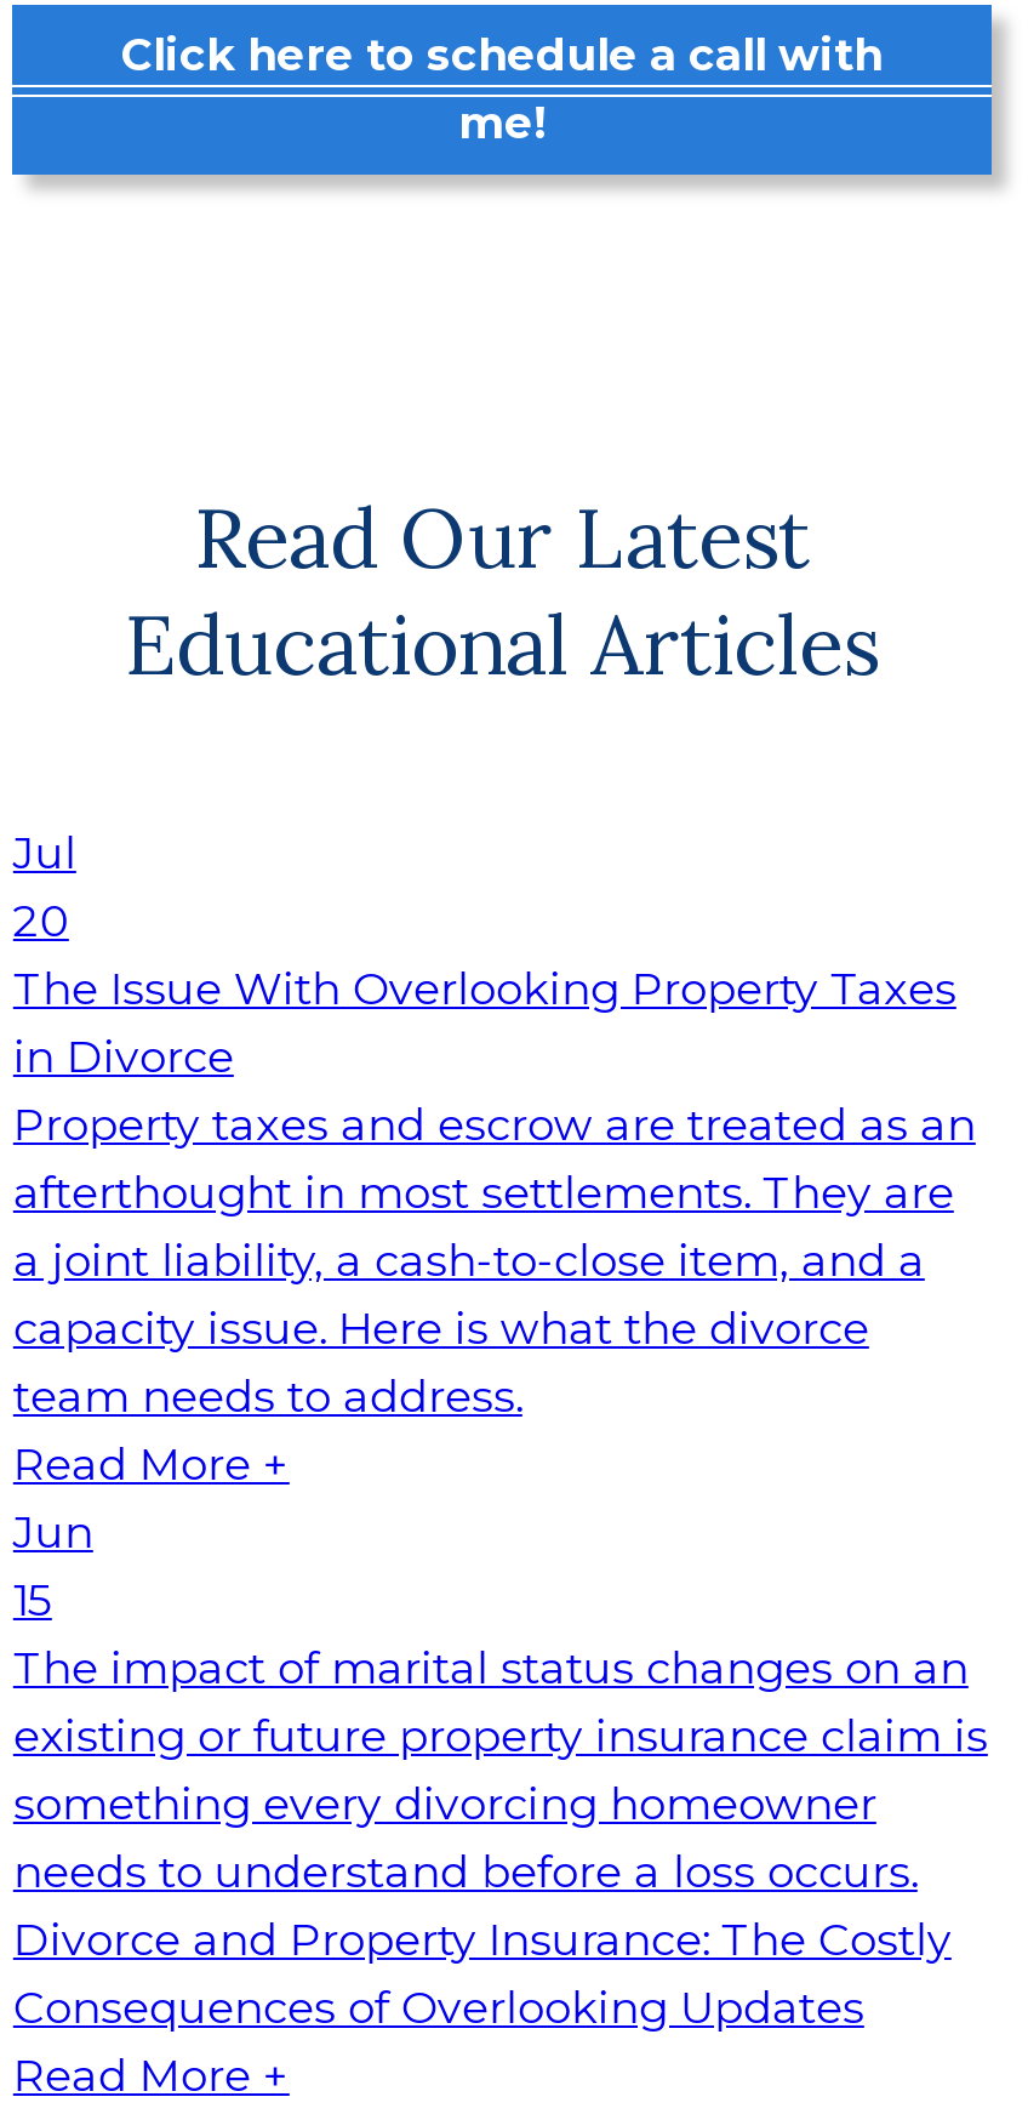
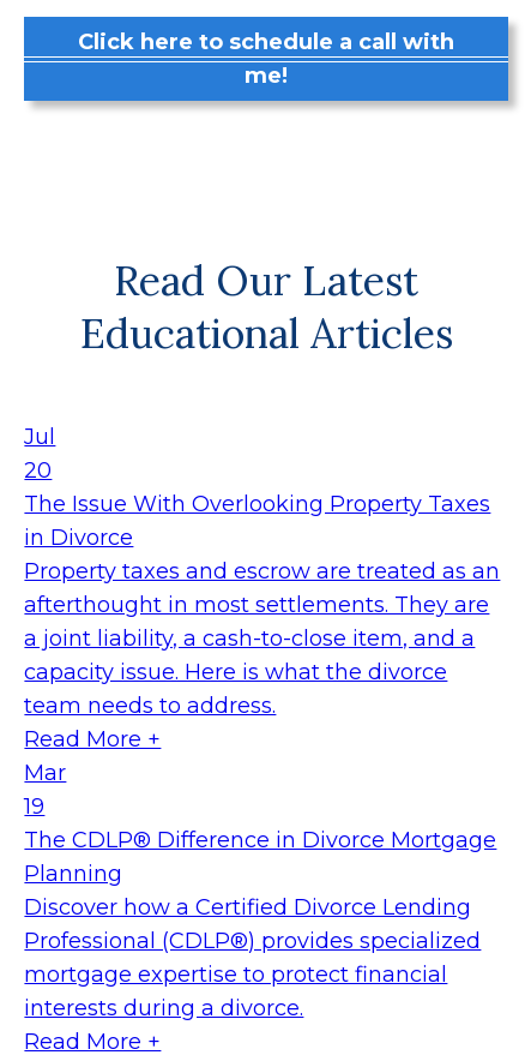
- Jun
- 15
- The impact of marital status changes on an
- existing or future property insurance claim is
- something every divorcing homeowner
- needs to understand before a loss occurs.
- Divorce and Property Insurance: The Costly
- Consequences of Overlooking Updates
+ Mar
+ 19
+ The CDLP® Difference in Divorce Mortgage
+ Planning
+ Discover how a Certified Divorce Lending
+ Professional (CDLP®) provides specialized
+ mortgage expertise to protect financial
+ interests during a divorce.
